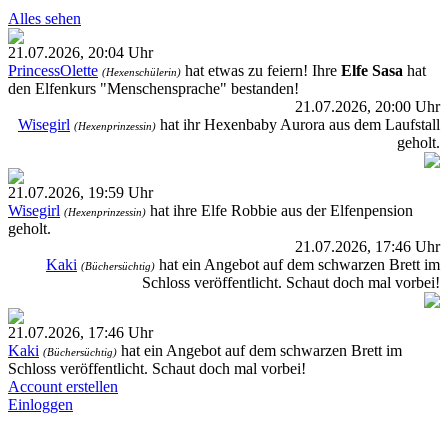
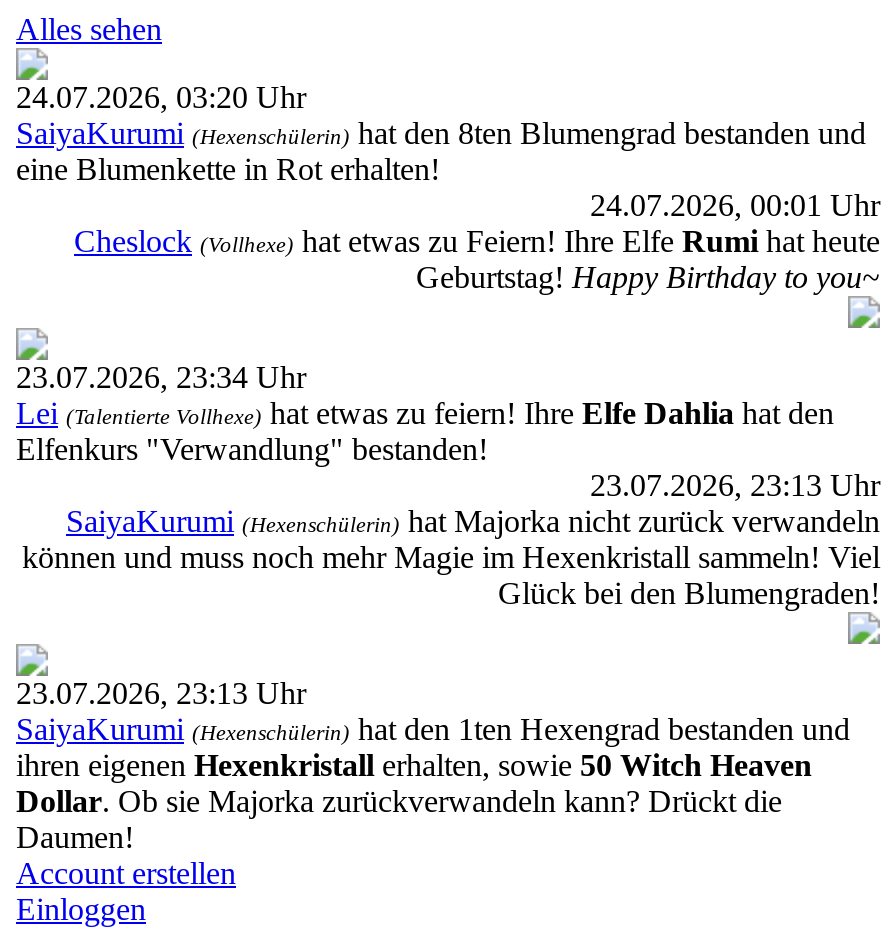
- 21.07.2026, 20:04 Uhr
- PrincessOlette (Hexenschülerin) hat etwas zu feiern! Ihre Elfe Sasa hat
- den Elfenkurs "Menschensprache" bestanden!
- 21.07.2026, 20:00 Uhr
- Wisegirl (Hexenprinzessin) hat ihr Hexenbaby Aurora aus dem Laufstall
- geholt.
+ 24.07.2026, 03:20 Uhr
+ SaiyaKurumi (Hexenschülerin) hat den 8ten Blumengrad bestanden und
+ eine Blumenkette in Rot erhalten!
+ 24.07.2026, 00:01 Uhr
+ Cheslock (Vollhexe) hat etwas zu Feiern! Ihre Elfe Rumi hat heute
+ Geburtstag! Happy Birthday to you~

- 21.07.2026, 19:59 Uhr
- Wisegirl (Hexenprinzessin) hat ihre Elfe Robbie aus der Elfenpension
- geholt.
- 21.07.2026, 17:46 Uhr
- Kaki (Büchersüchtig) hat ein Angebot auf dem schwarzen Brett im
- Schloss veröffentlicht. Schaut doch mal vorbei!
+ 23.07.2026, 23:34 Uhr
+ Lei (Talentierte Vollhexe) hat etwas zu feiern! Ihre Elfe Dahlia hat den
+ Elfenkurs "Verwandlung" bestanden!
+ 23.07.2026, 23:13 Uhr
+ SaiyaKurumi (Hexenschülerin) hat Majorka nicht zurück verwandeln
+ können und muss noch mehr Magie im Hexenkristall sammeln! Viel
+ Glück bei den Blumengraden!

- 21.07.2026, 17:46 Uhr
- Kaki (Büchersüchtig) hat ein Angebot auf dem schwarzen Brett im
- Schloss veröffentlicht. Schaut doch mal vorbei!
+ 23.07.2026, 23:13 Uhr
+ SaiyaKurumi (Hexenschülerin) hat den 1ten Hexengrad bestanden und
+ ihren eigenen Hexenkristall erhalten, sowie 50 Witch Heaven
+ Dollar. Ob sie Majorka zurückverwandeln kann? Drückt die
+ Daumen!
